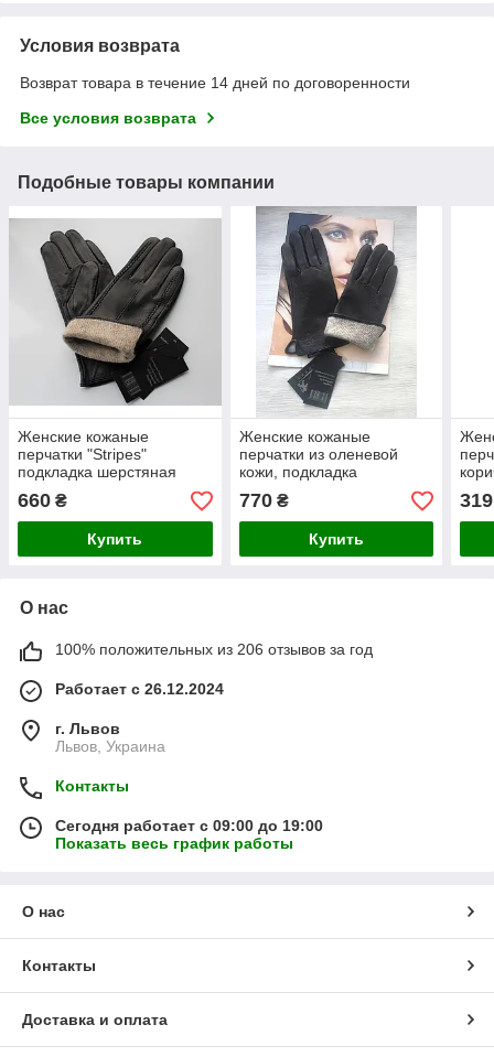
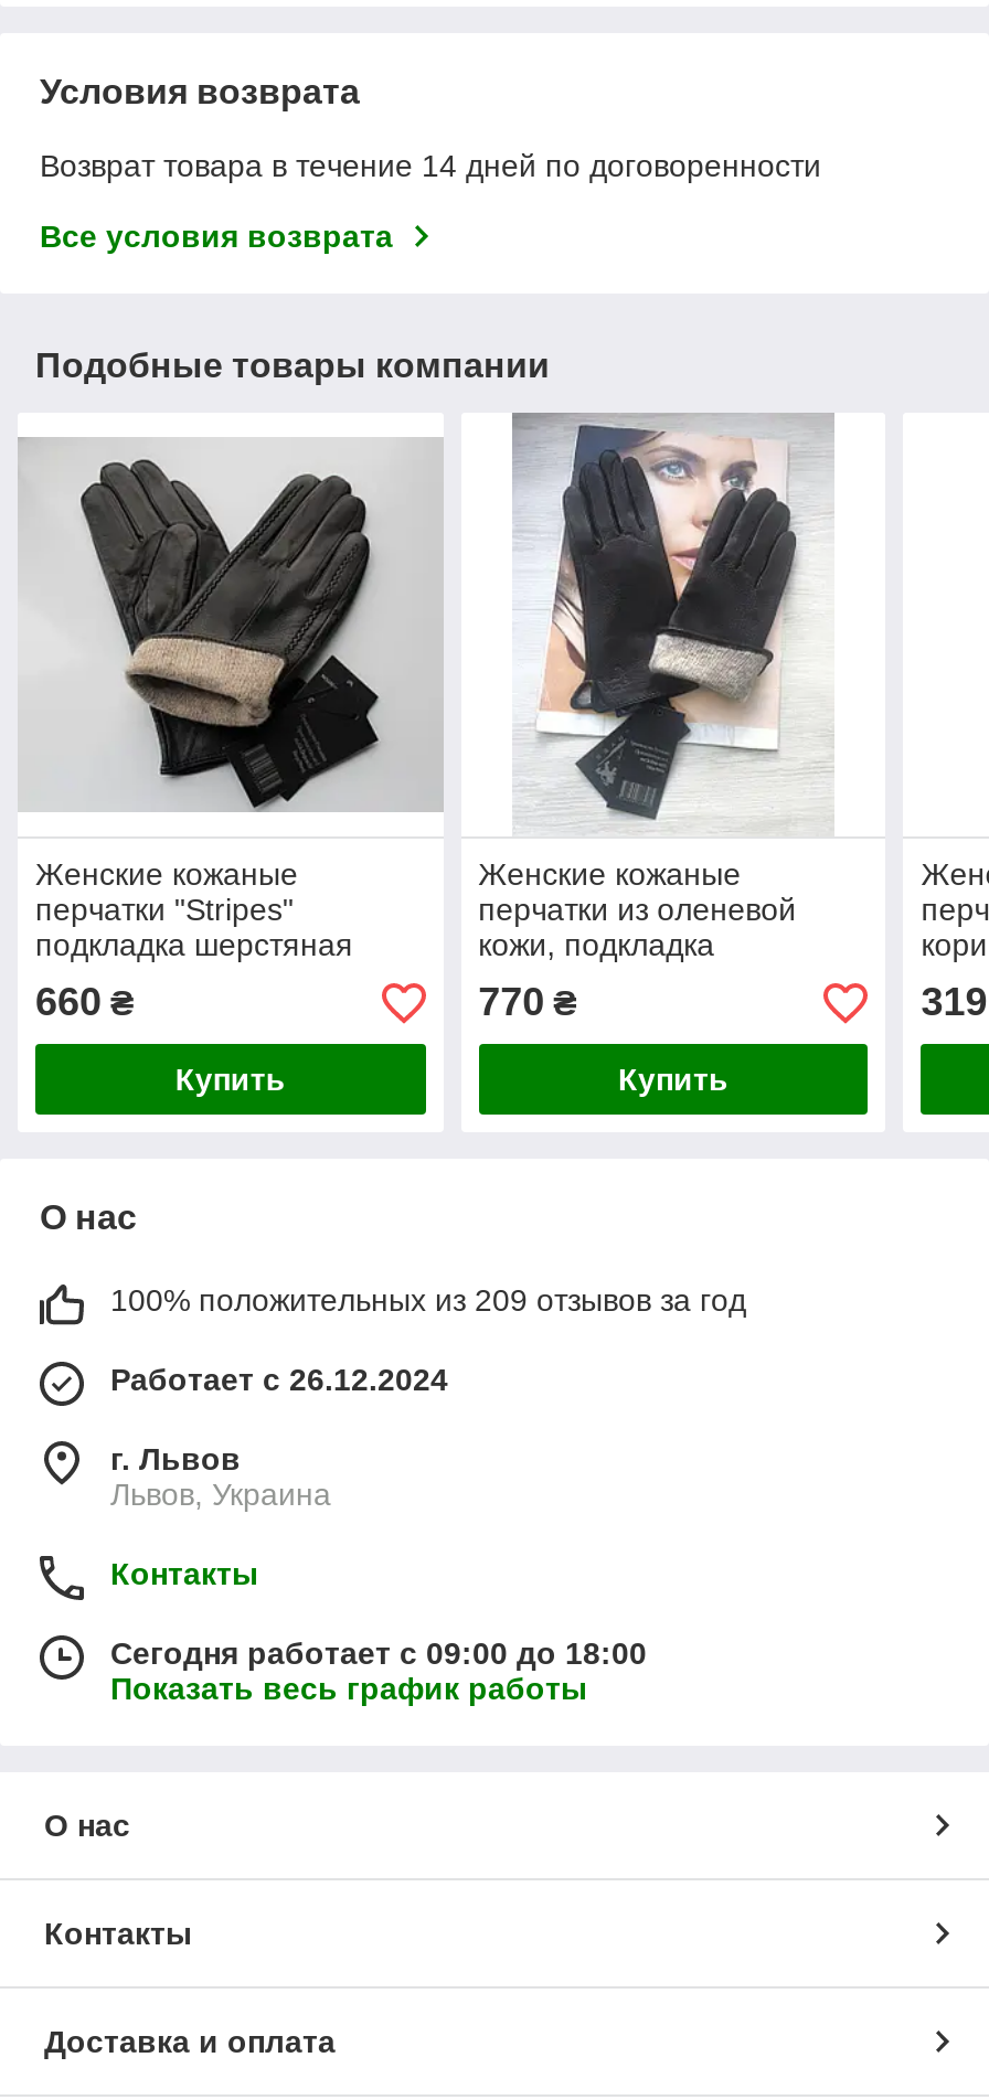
- 100% положительных из 206 отзывов за год
+ 100% положительных из 209 отзывов за год

- Сегодня работает с 09:00 до 19:00
+ Сегодня работает с 09:00 до 18:00
